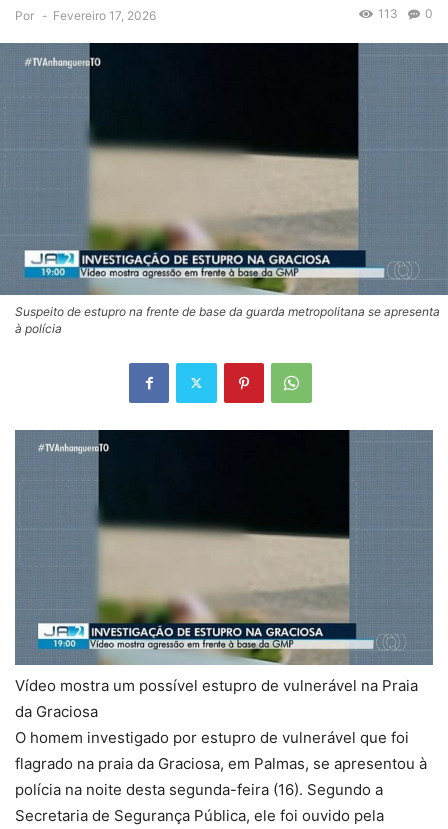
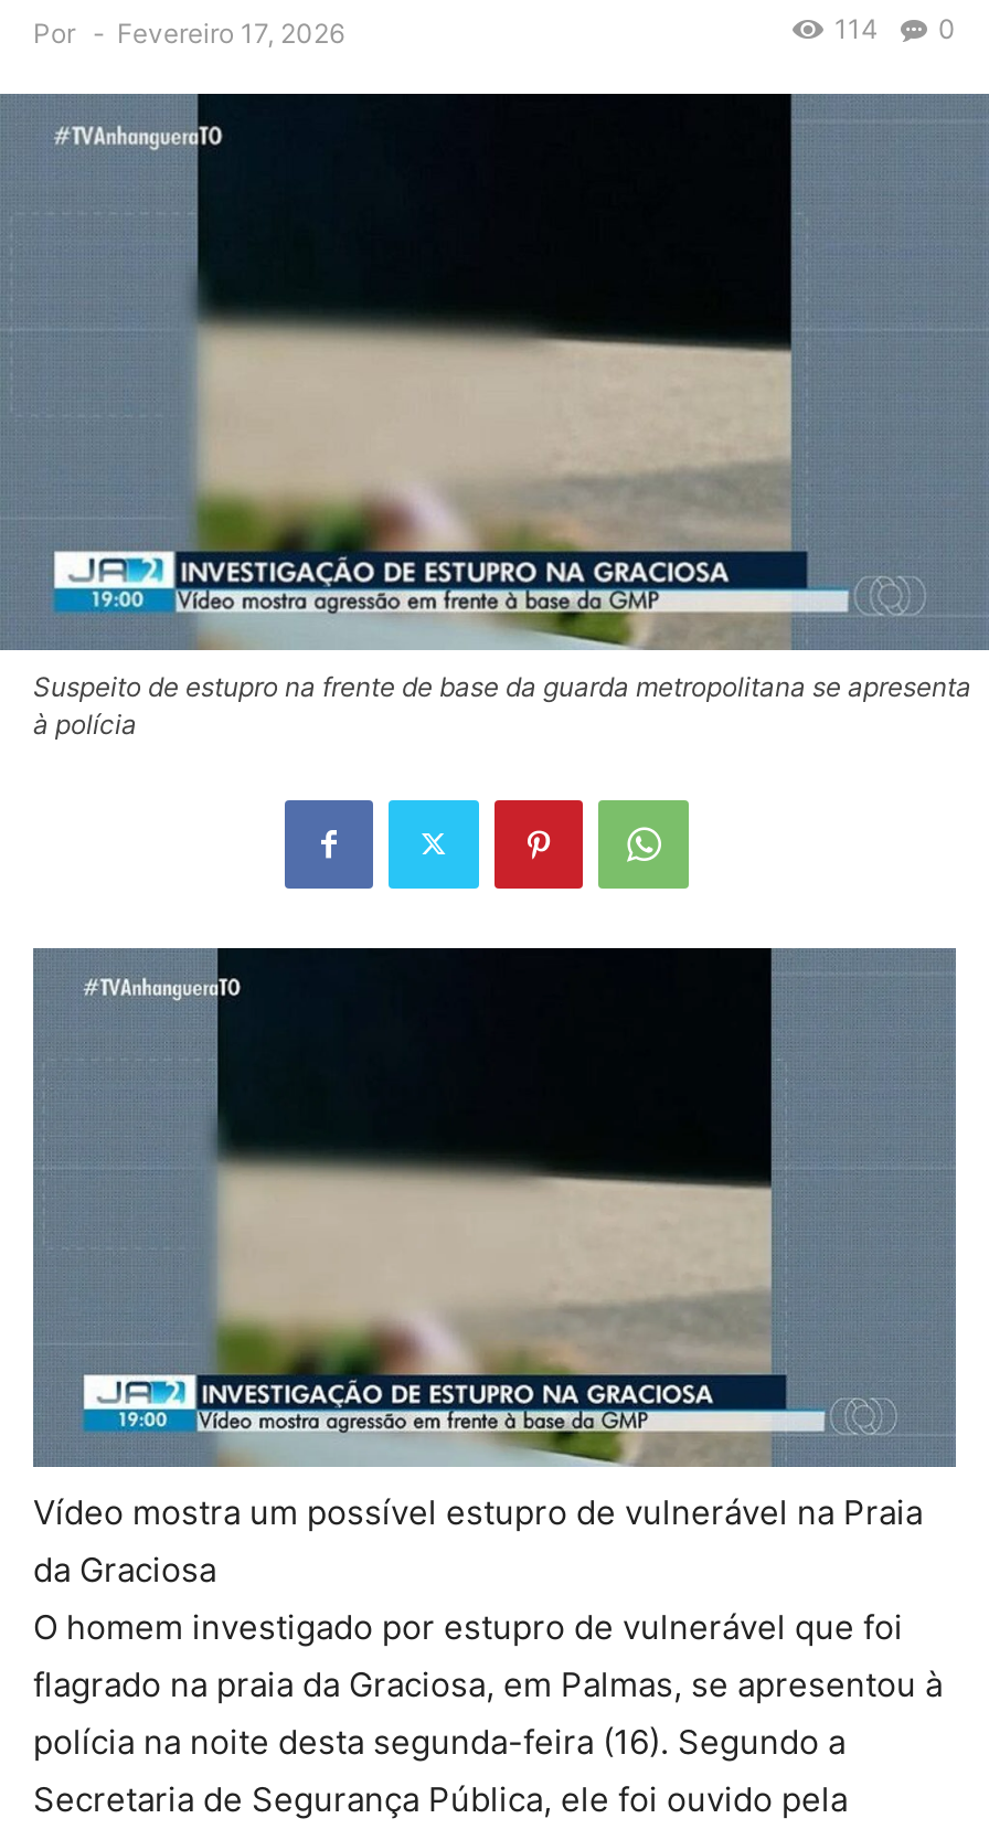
- 113 0
+ 114 0
